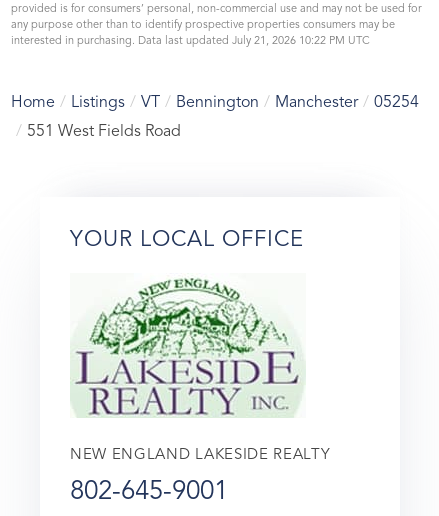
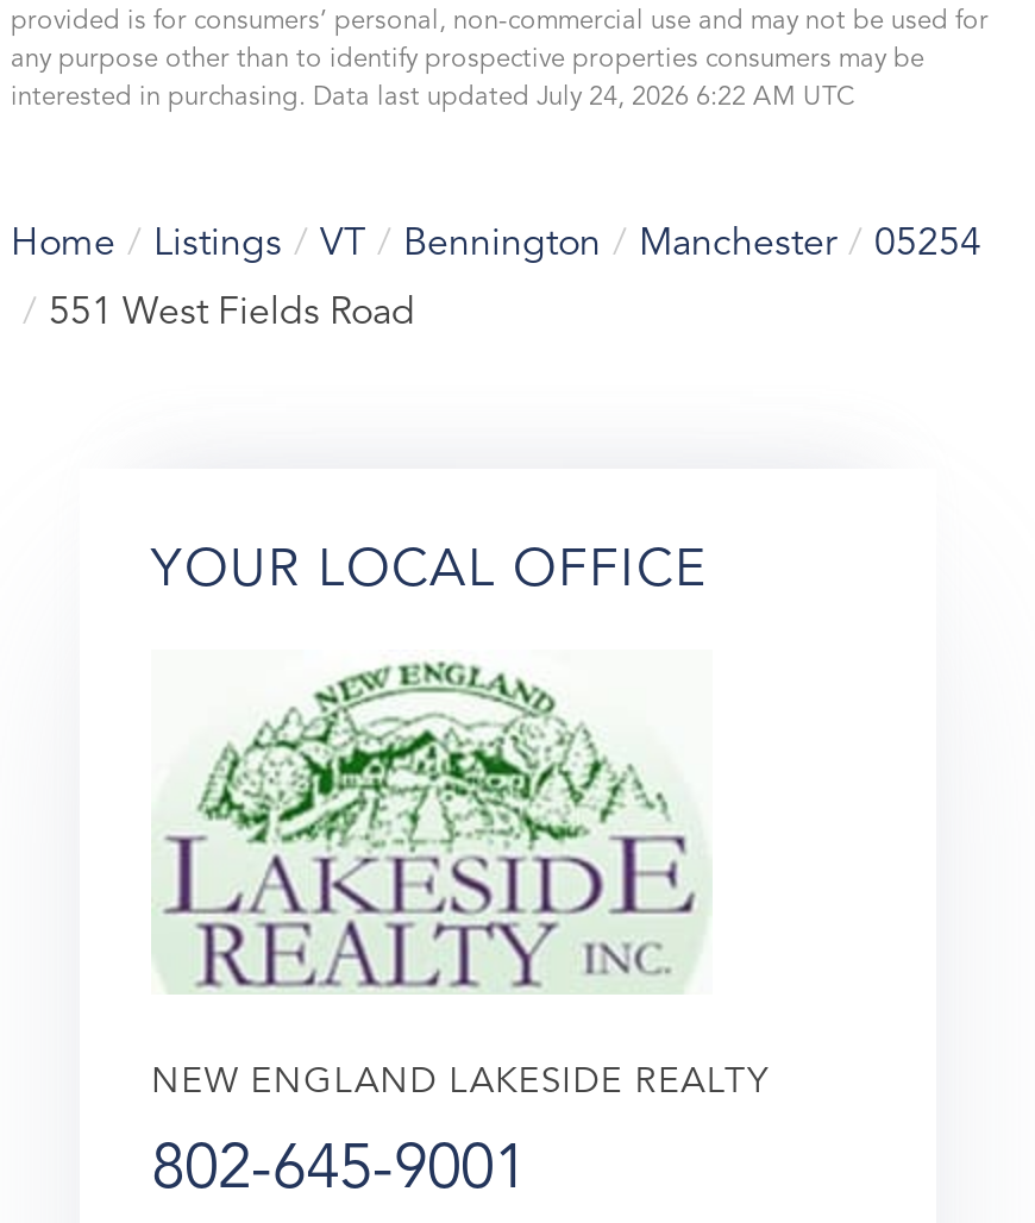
- interested in purchasing. Data last updated July 21, 2026 10:22 PM UTC
+ interested in purchasing. Data last updated July 24, 2026 6:22 AM UTC
